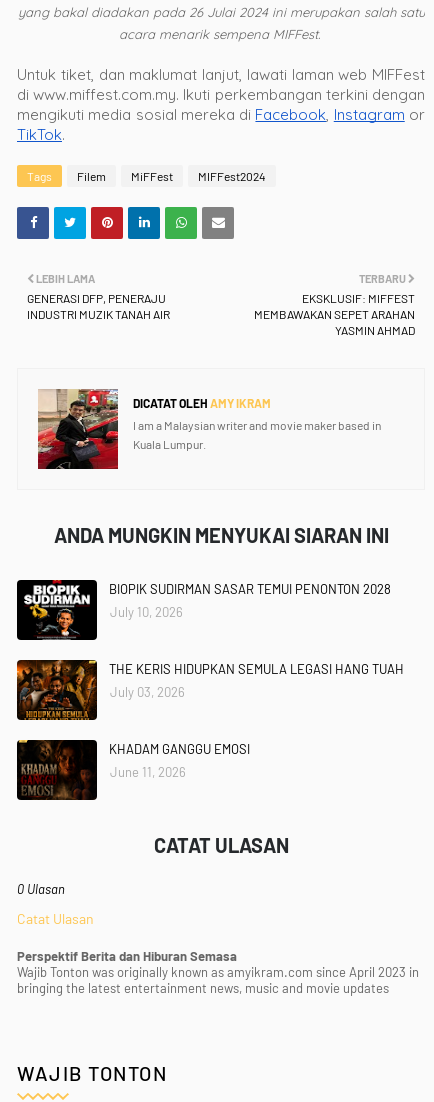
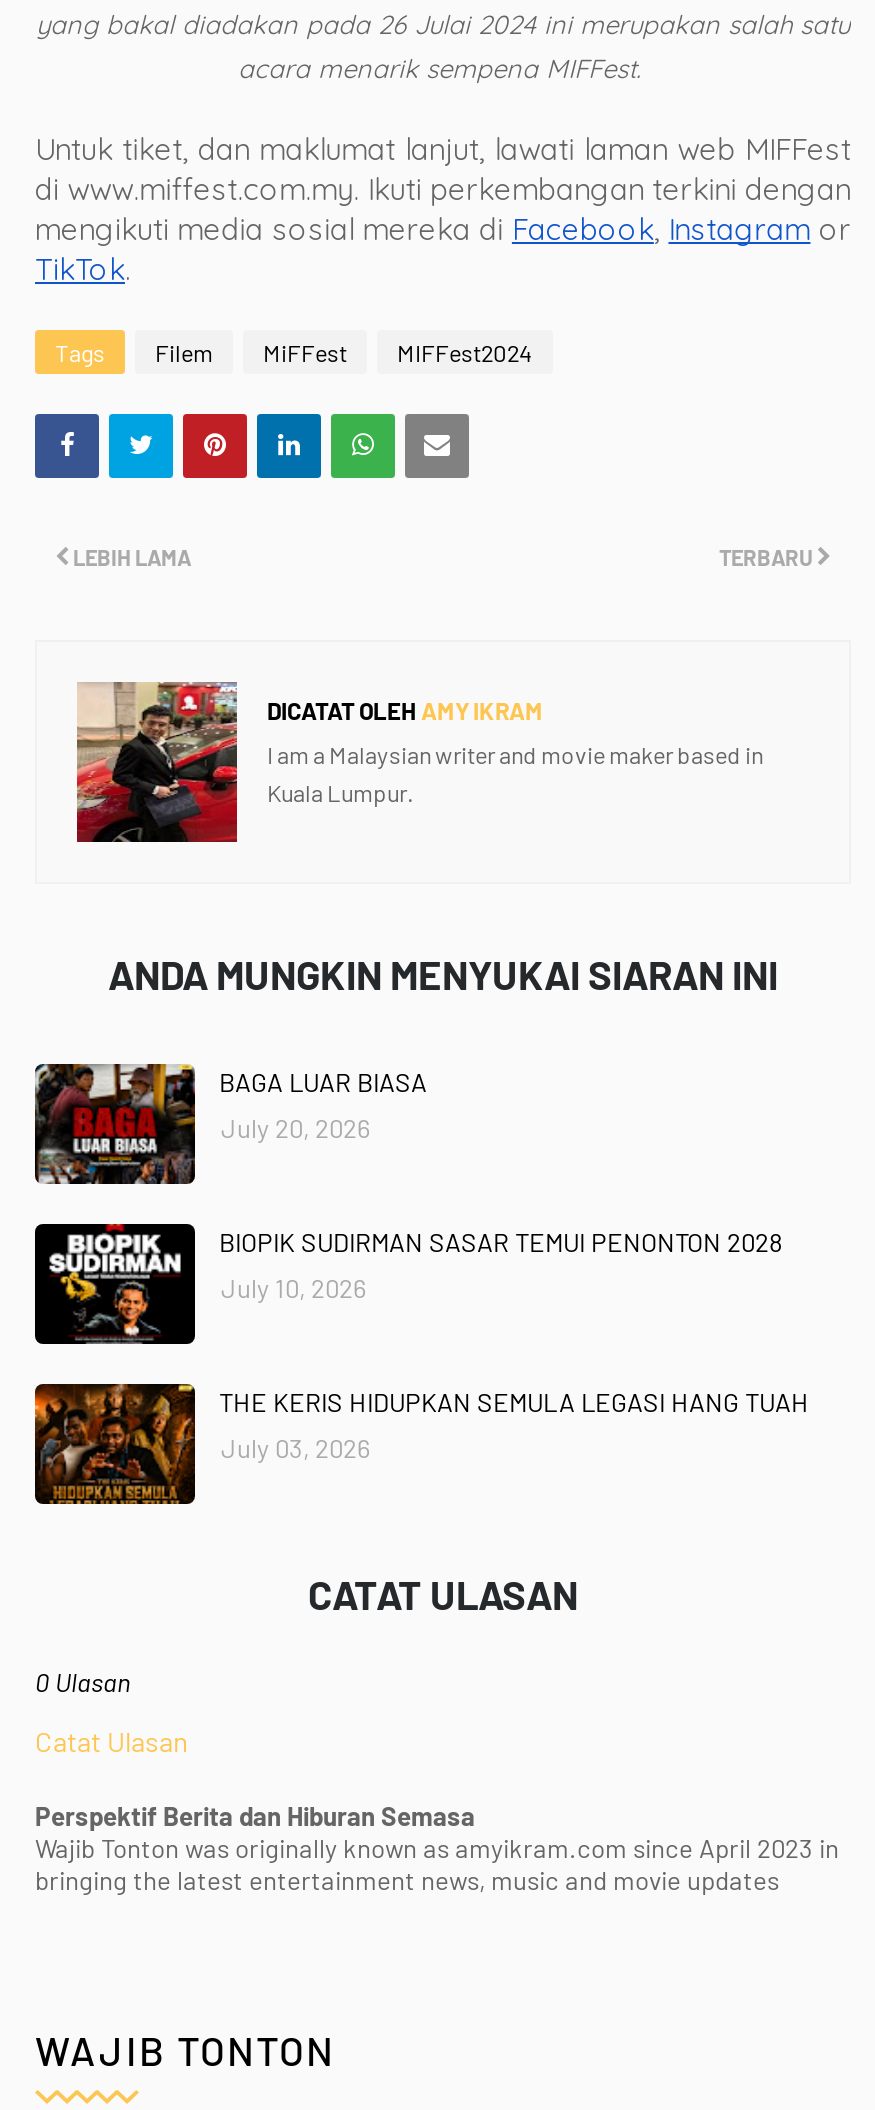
- GENERASI DFP, PENERAJU
- INDUSTRI MUZIK TANAH AIR

- EKSKLUSIF: MIFFEST
- MEMBAWAKAN SEPET ARAHAN
- YASMIN AHMAD

+ [image]
+ BAGA LUAR BIASA
+ July 20, 2026

moved down: [image] | BIOPIK SUDIRMAN SASAR TEMUI PENONTON 2028 | July 10, 2026 | THE KERIS HIDUPKAN SEMULA LEGASI HANG TUAH | July 03, 2026

- [image]
- KHADAM GANGGU EMOSI
- June 11, 2026
